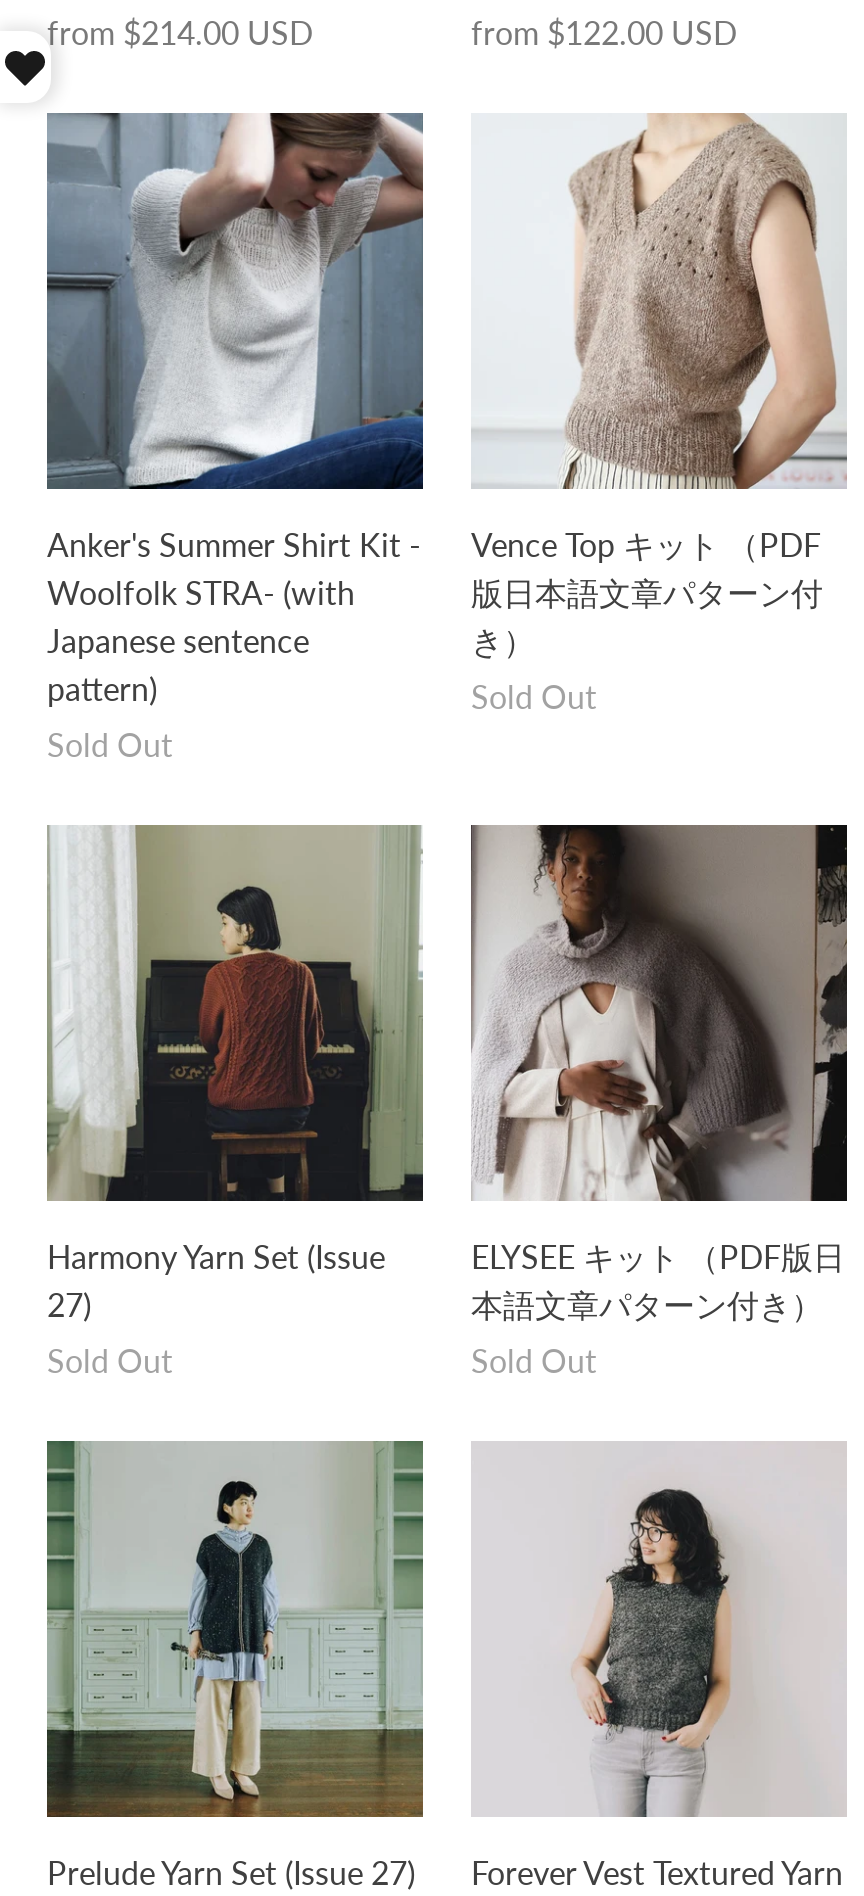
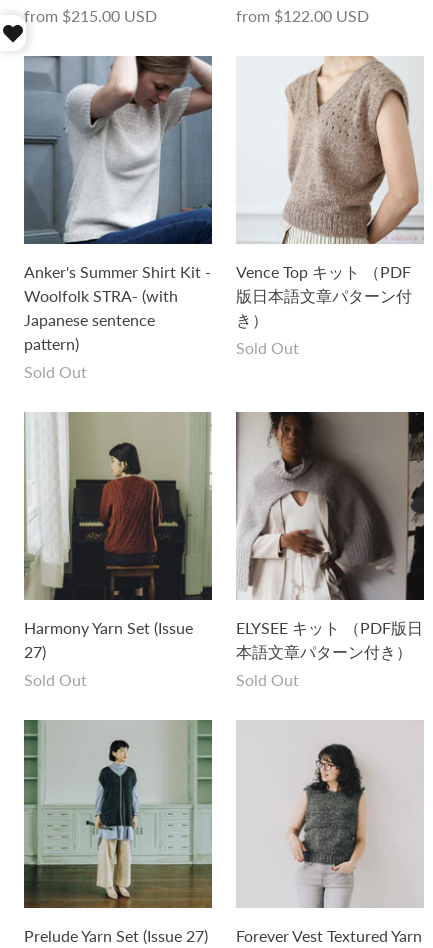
- from $214.00 USD
+ from $215.00 USD
